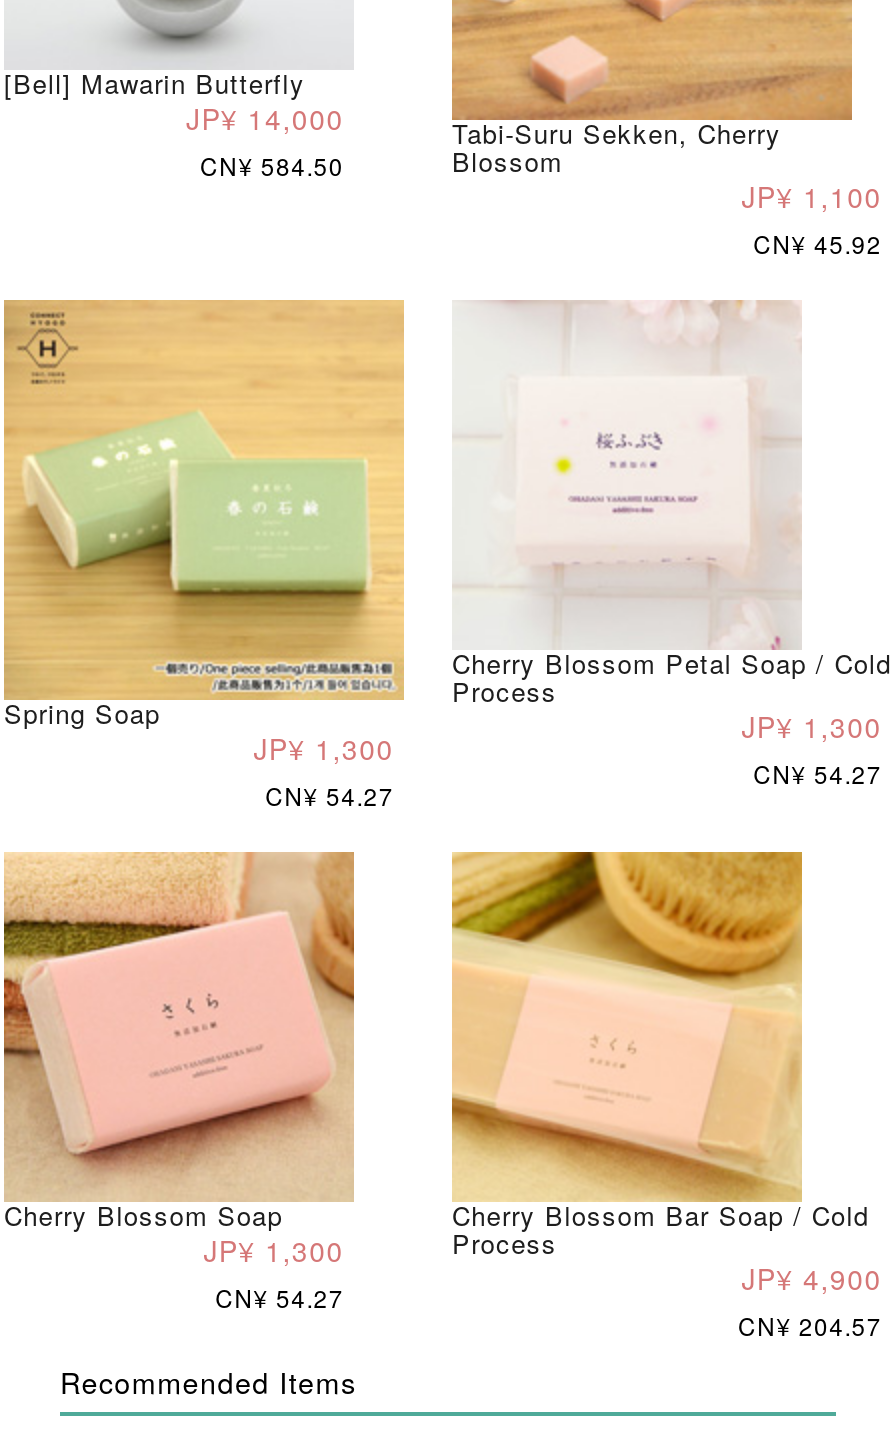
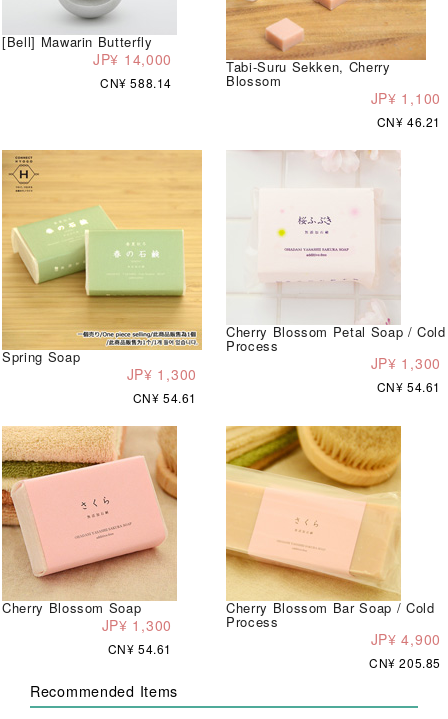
- CN¥ 584.50
+ CN¥ 588.14

- CN¥ 45.92
+ CN¥ 46.21

- CN¥ 54.27
+ CN¥ 54.61

- CN¥ 54.27
+ CN¥ 54.61

- CN¥ 54.27
+ CN¥ 54.61

- CN¥ 204.57
+ CN¥ 205.85
